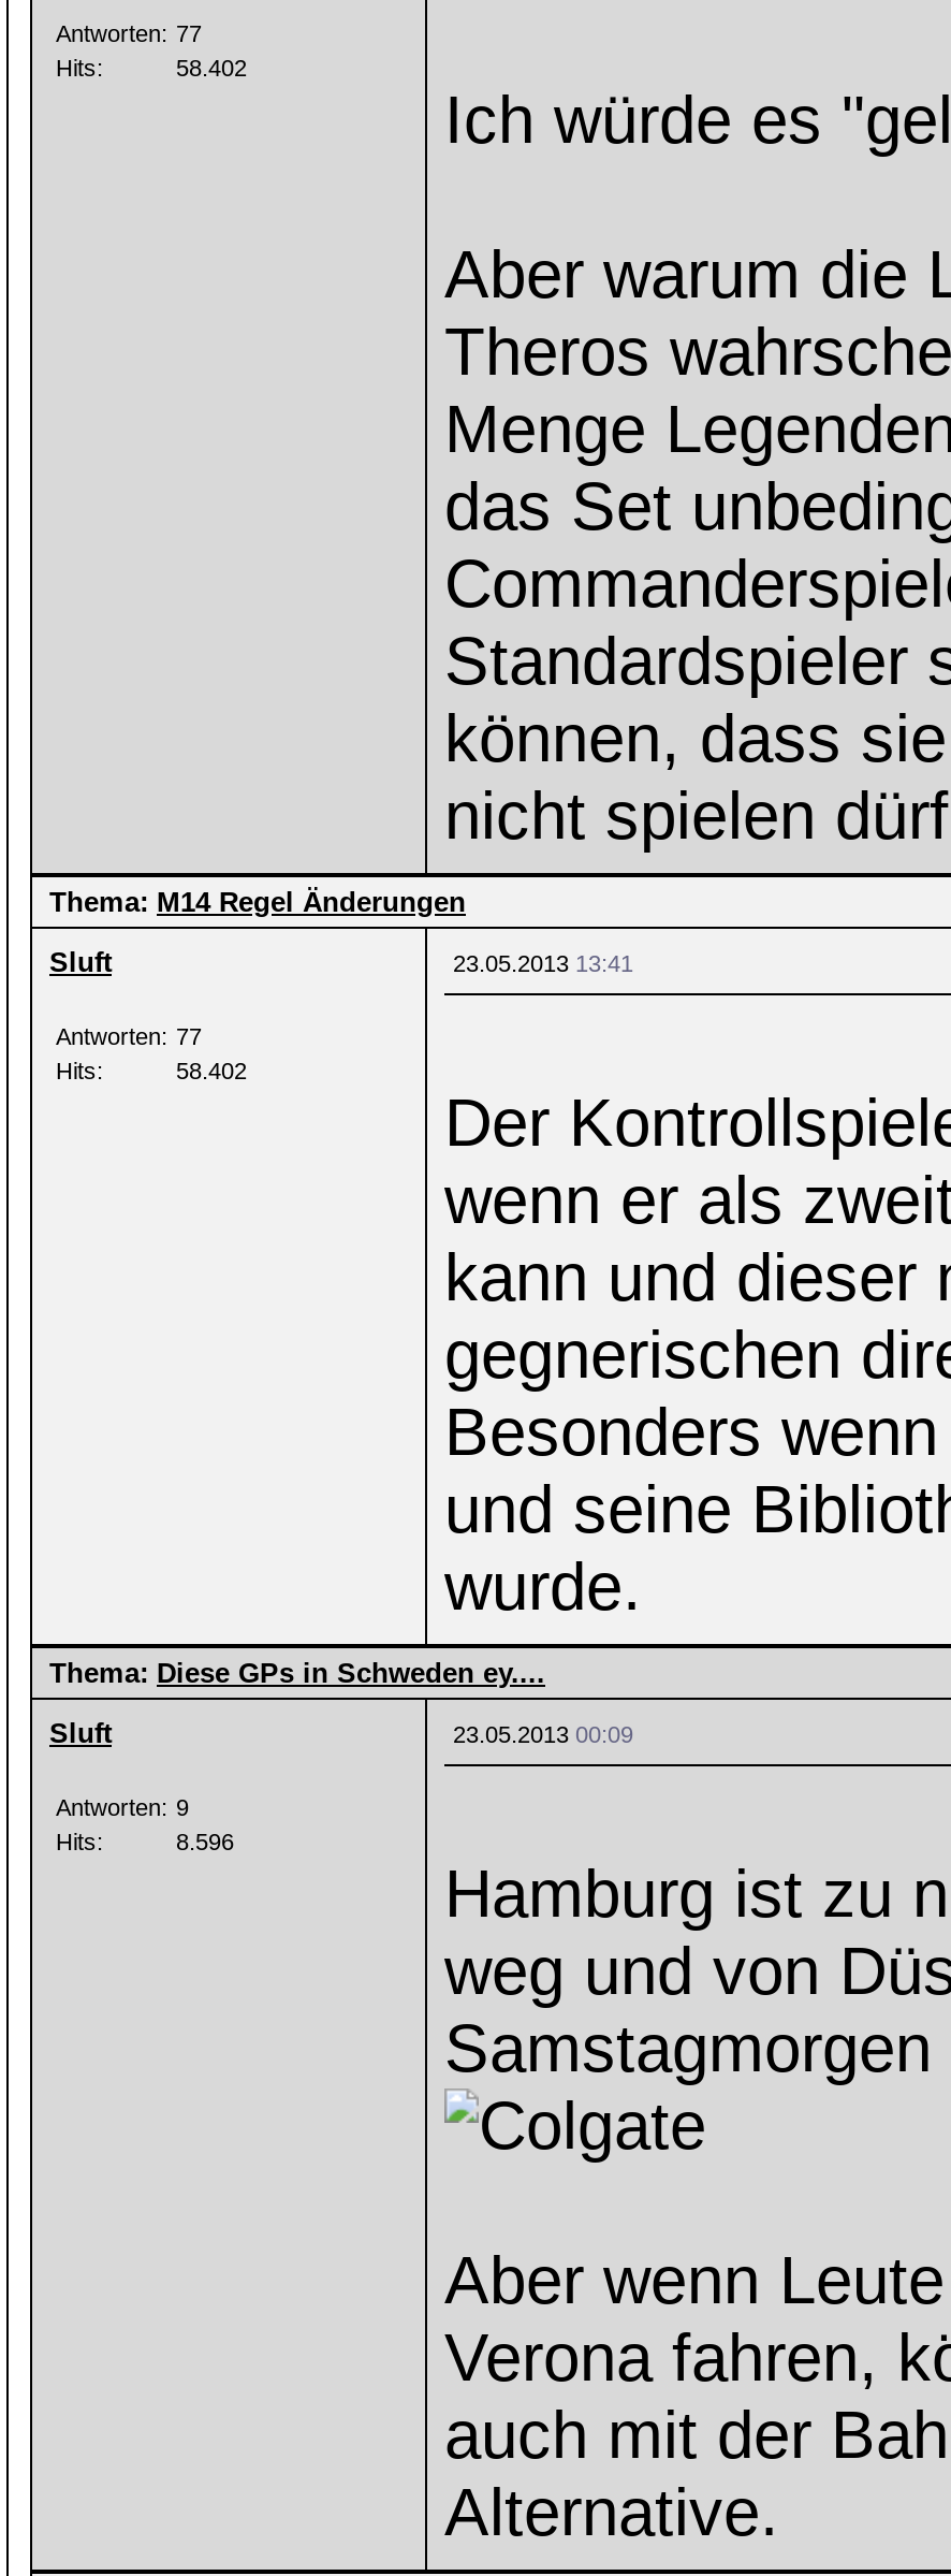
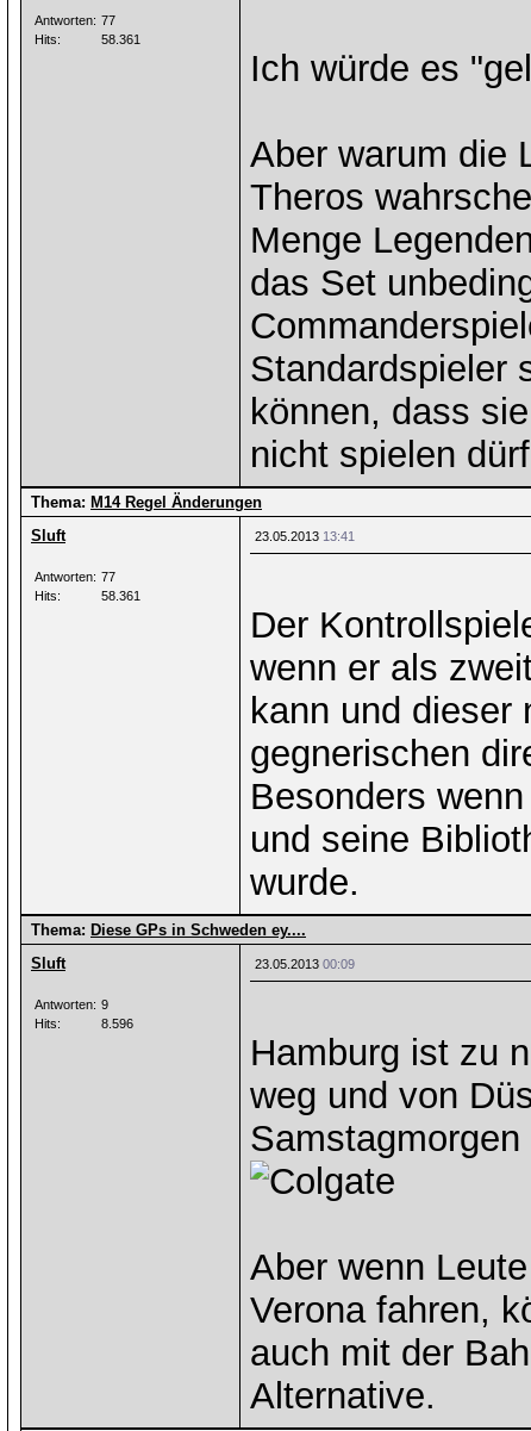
- 58.402
+ 58.361

- 58.402
+ 58.361
